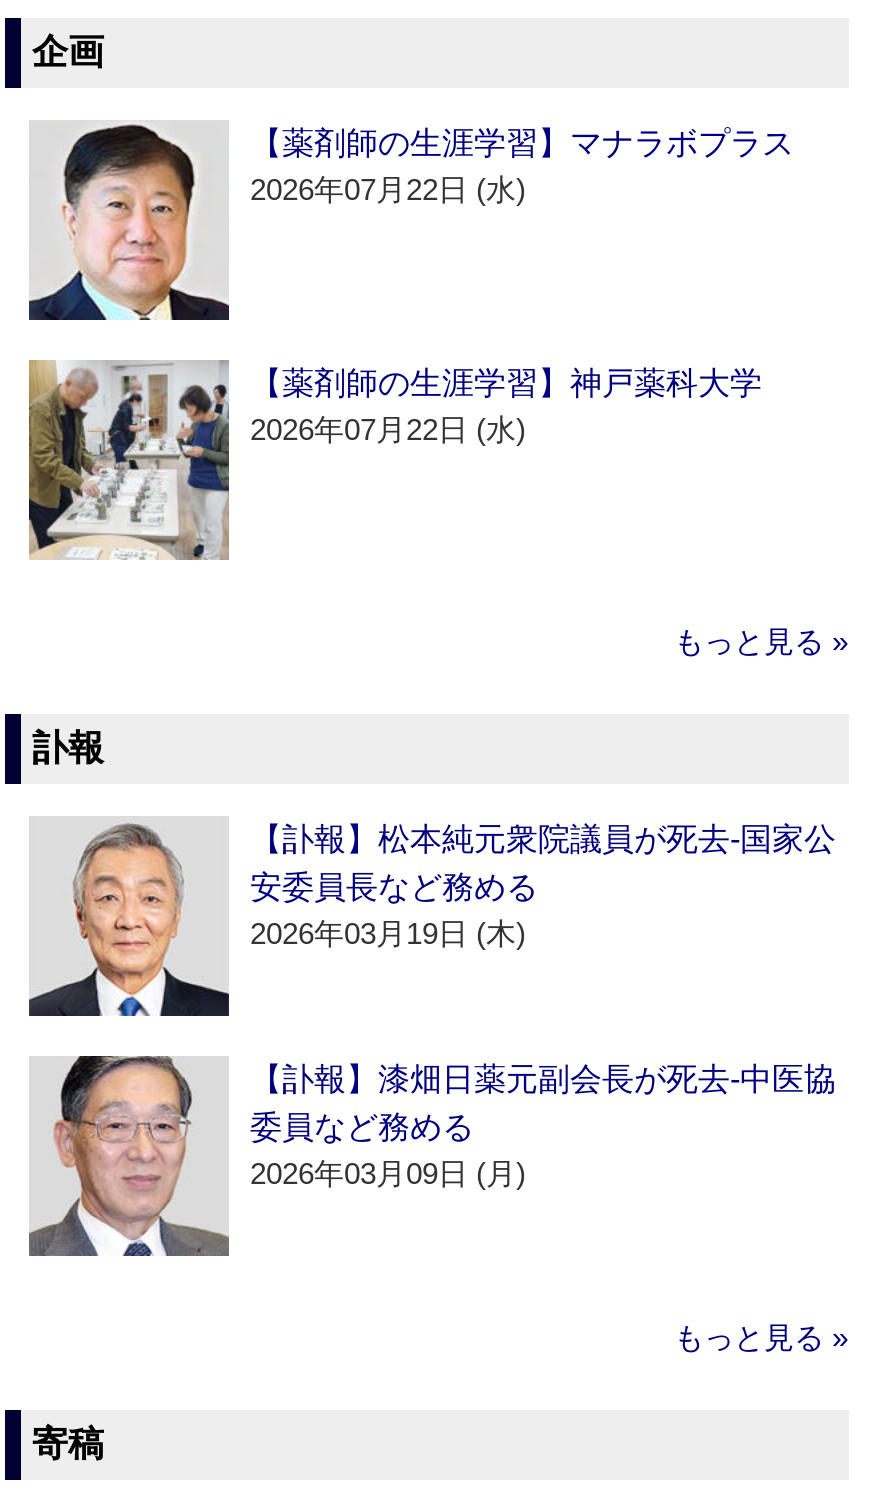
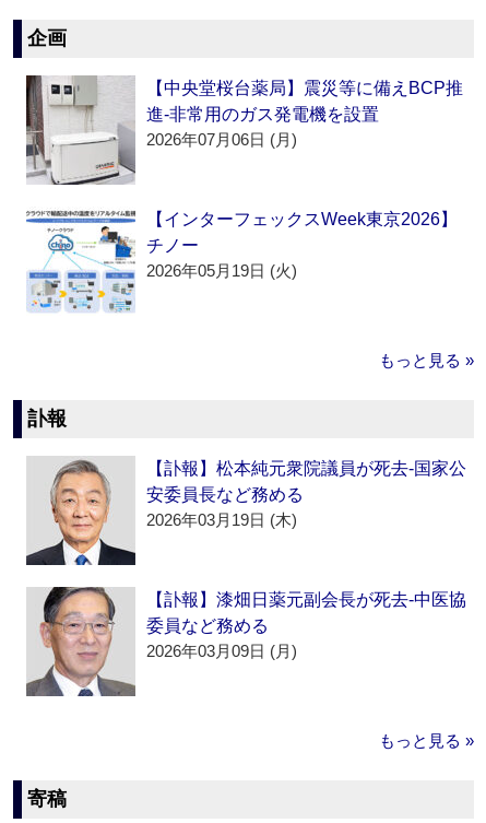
- [image]
- 【薬剤師の生涯学習】マナラボプラス
- 2026年07月22日 (水)
+ [image]
+ 【中央堂桜台薬局】震災等に備えBCP推
+ 進‐非常用のガス発電機を設置
+ 2026年07月06日 (月)

- [image]
- 【薬剤師の生涯学習】神戸薬科大学
- 2026年07月22日 (水)
+ [image]
+ 【インターフェックスWeek東京2026】
+ チノー
+ 2026年05月19日 (火)
